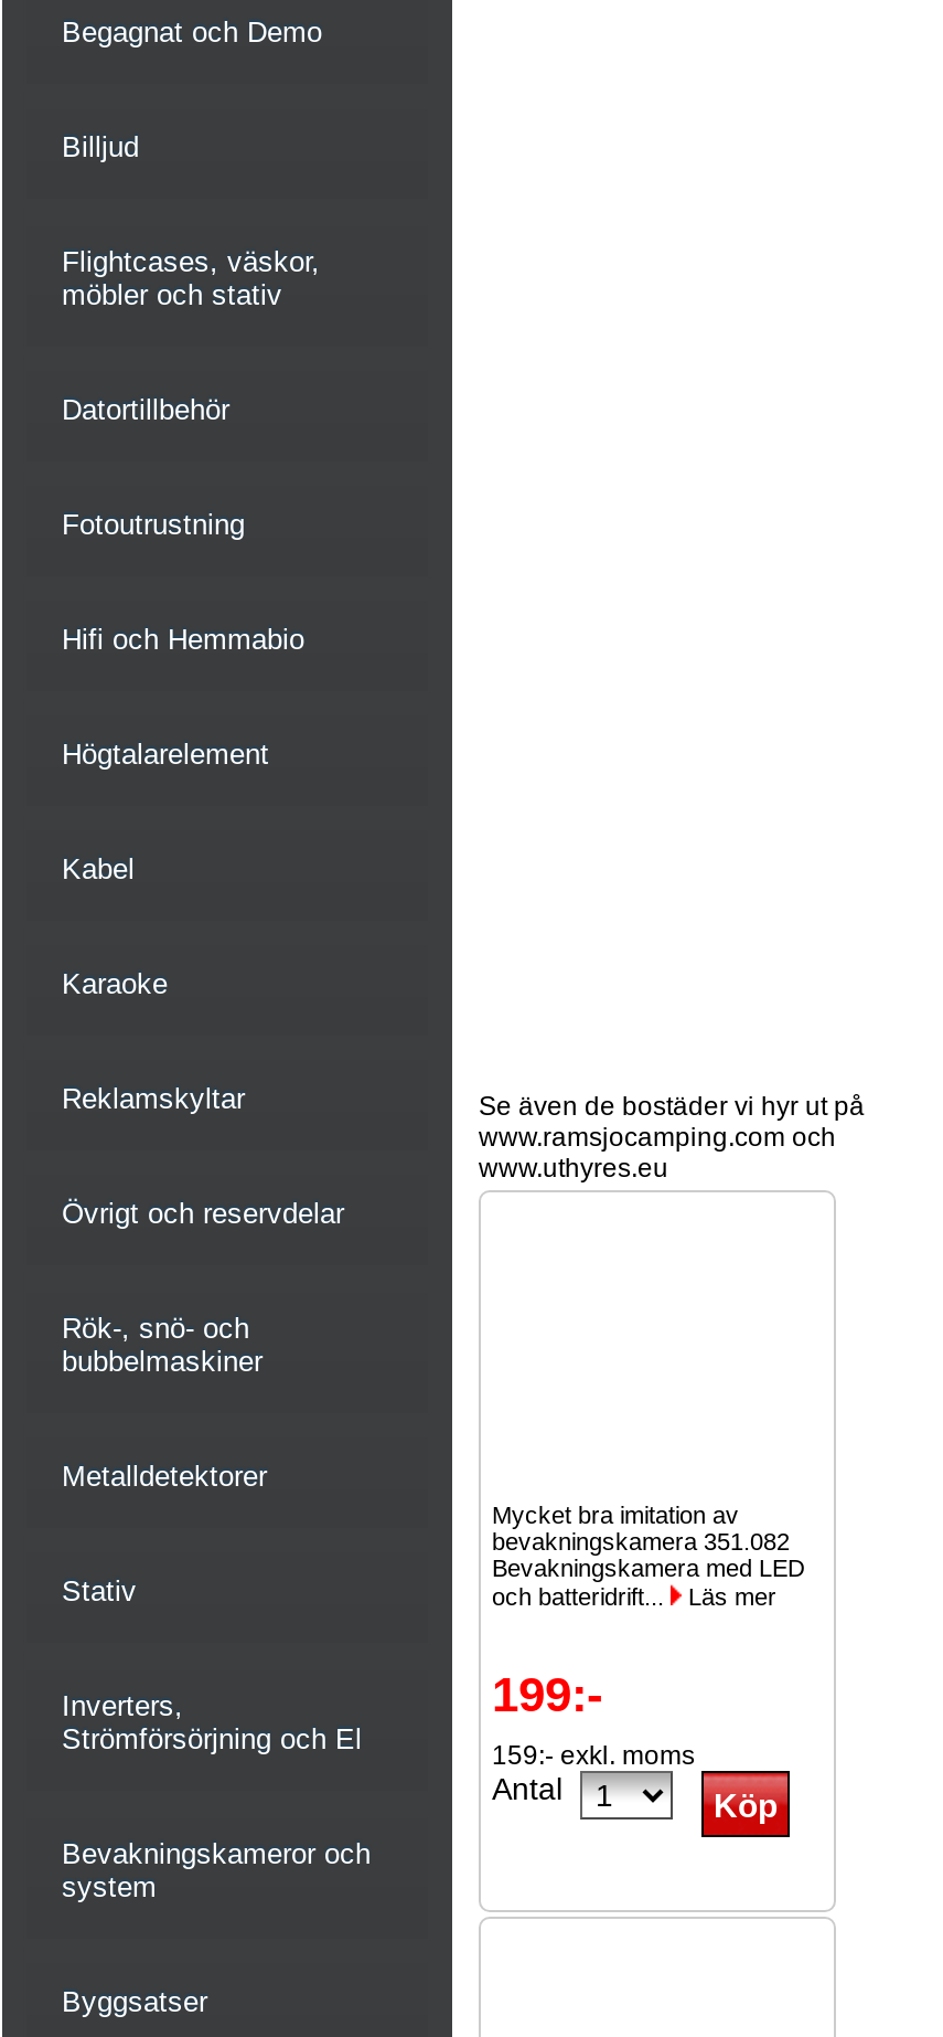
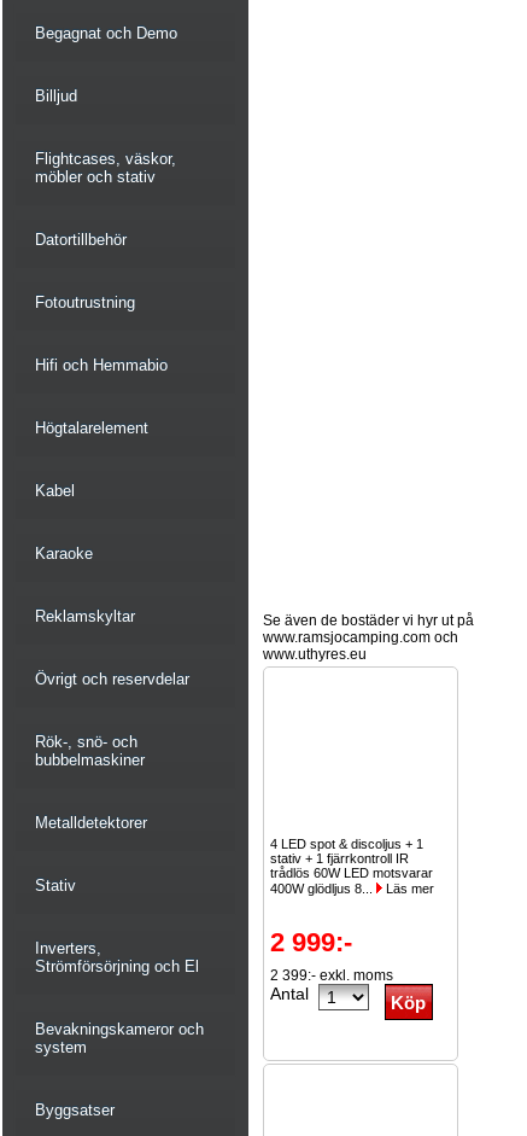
- Mycket bra imitation av
- bevakningskamera 351.082
- Bevakningskamera med LED
- och batteridrift... Läs mer
+ 4 LED spot & discoljus + 1
+ stativ + 1 fjärrkontroll IR
+ trådlös 60W LED motsvarar
+ 400W glödljus 8... Läs mer

- 199:-
- 159:- exkl. moms
+ 2 999:-
+ 2 399:- exkl. moms
